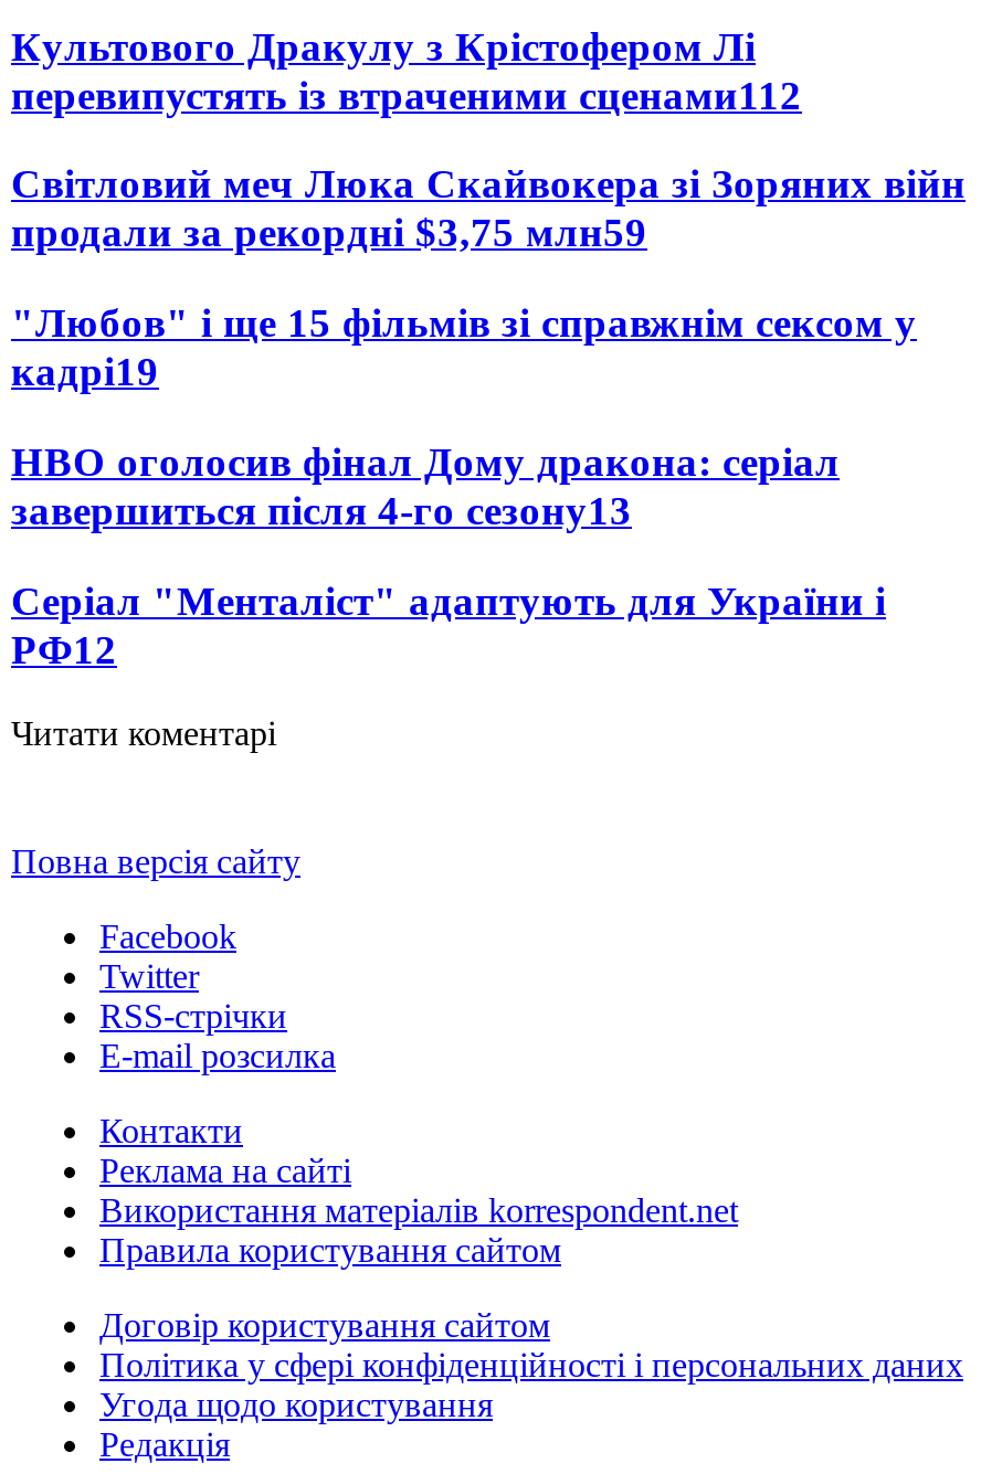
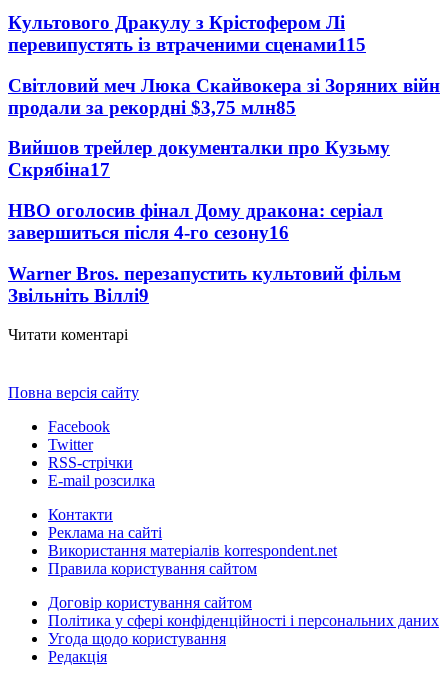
- перевипустять із втраченими сценами112
+ перевипустять із втраченими сценами115

- продали за рекордні $3,75 млн59
+ продали за рекордні $3,75 млн85

- "Любов" і ще 15 фільмів зі справжнім сексом у
- кадрі19
+ Вийшов трейлер документалки про Кузьму
+ Скрябіна17

- завершиться після 4-го сезону13
+ завершиться після 4-го сезону16

- Серіал "Менталіст" адаптують для України і
- РФ12
+ Warner Bros. перезапустить культовий фільм
+ Звільніть Віллі9
